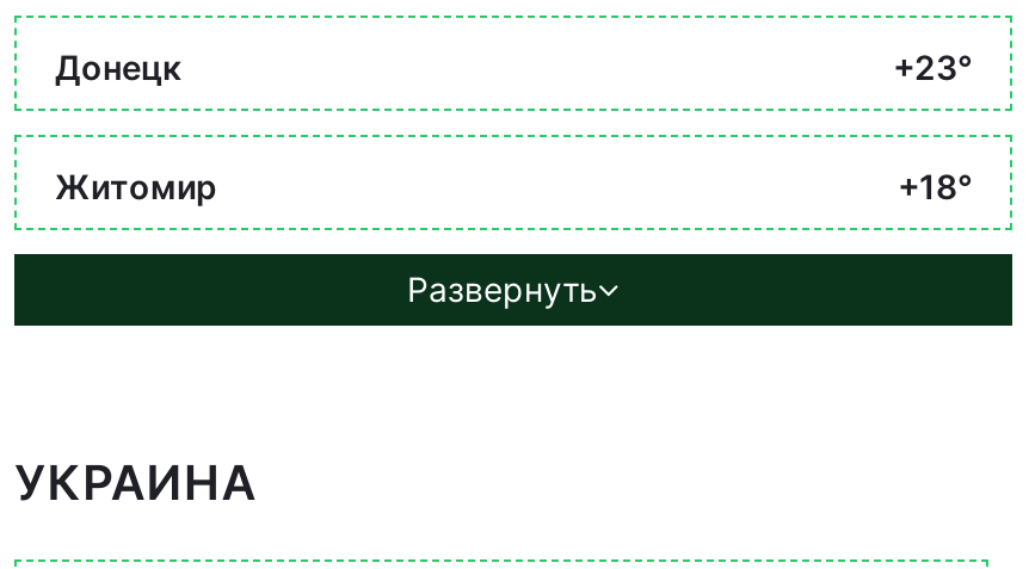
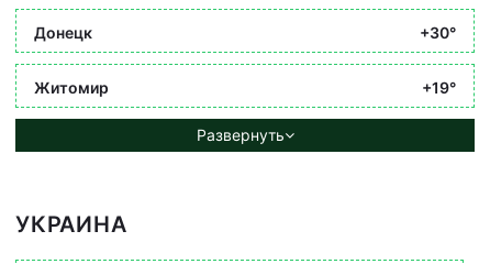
- +23°
+ +30°

- +18°
+ +19°
